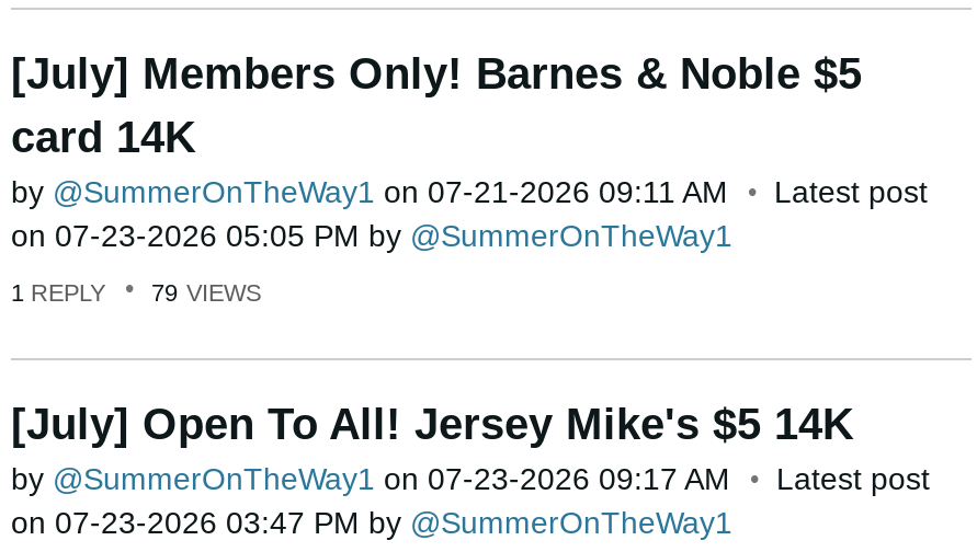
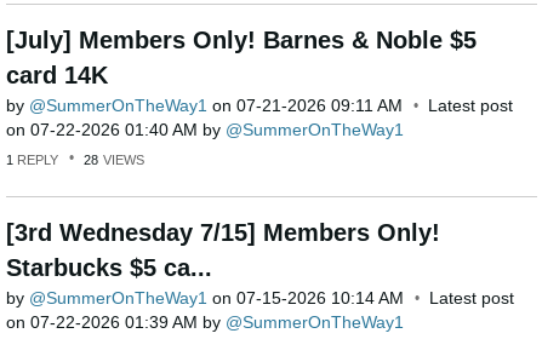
- on 07-23-2026 05:05 PM by SummerOnTheWay1
+ on 07-22-2026 01:40 AM by SummerOnTheWay1

- 1 REPLY 79 VIEWS
+ 1 REPLY 28 VIEWS

- [July] Open To All! Jersey Mike's $5 14K
+ [3rd Wednesday 7/15] Members Only!
+ Starbucks $5 ca...

- SummerOnTheWay1 on 07-23-2026 09:17 AM
+ SummerOnTheWay1 on 07-15-2026 10:14 AM

- on 07-23-2026 03:47 PM by SummerOnTheWay1
+ on 07-22-2026 01:39 AM by SummerOnTheWay1
